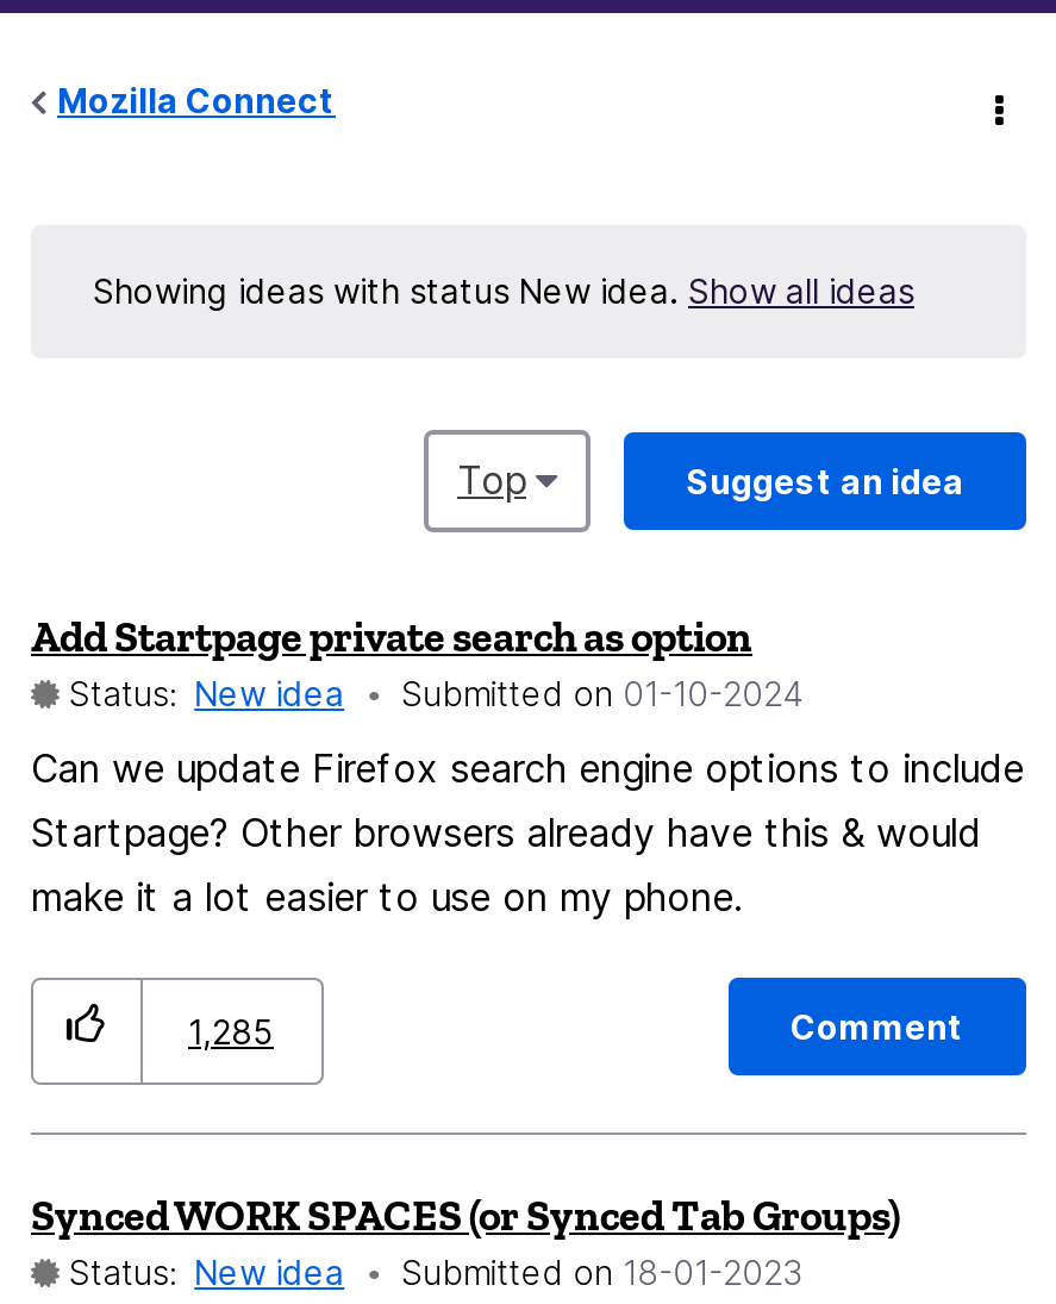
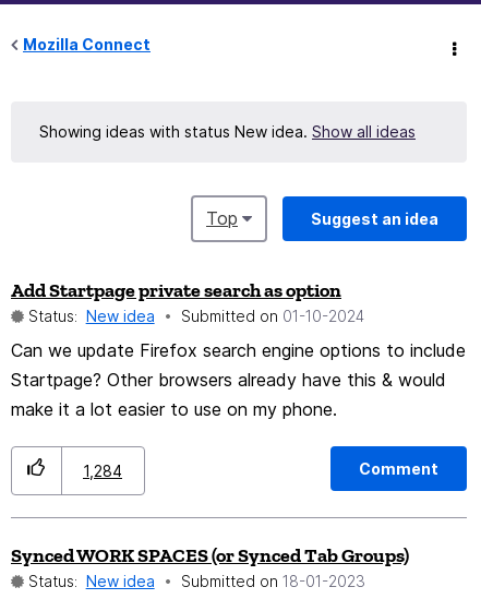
- 1,285
+ 1,284
